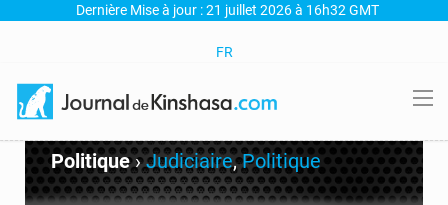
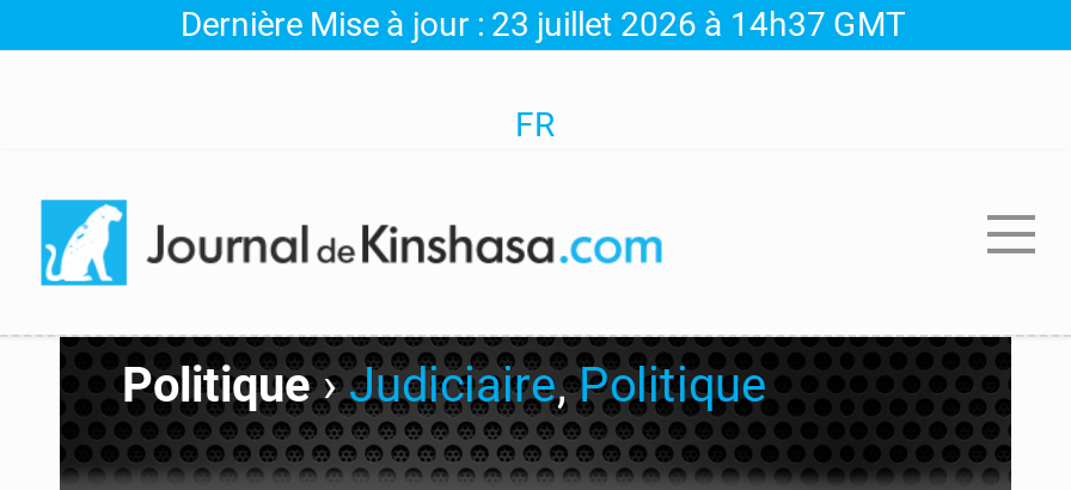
- Dernière Mise à jour : 21 juillet 2026 à 16h32 GMT
+ Dernière Mise à jour : 23 juillet 2026 à 14h37 GMT
